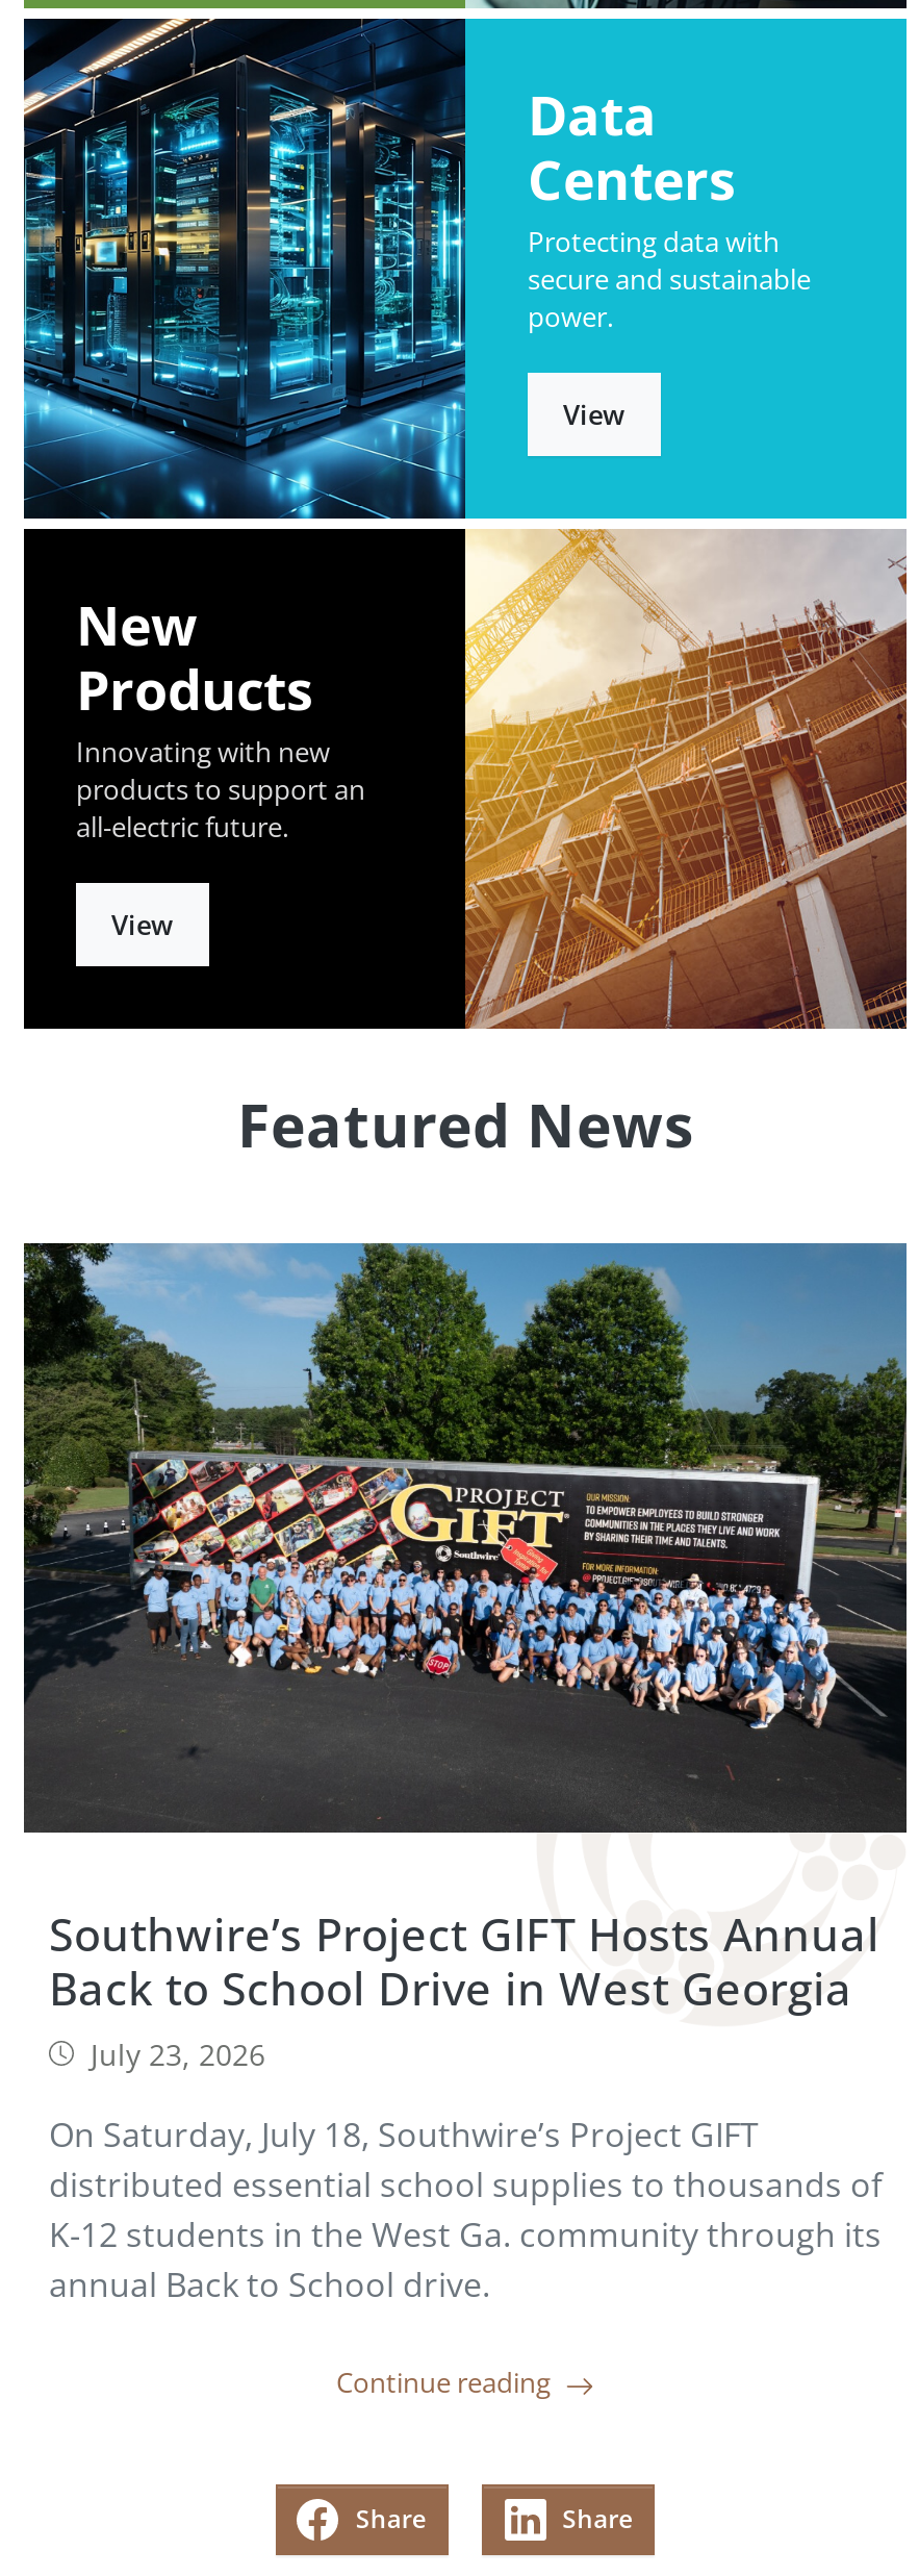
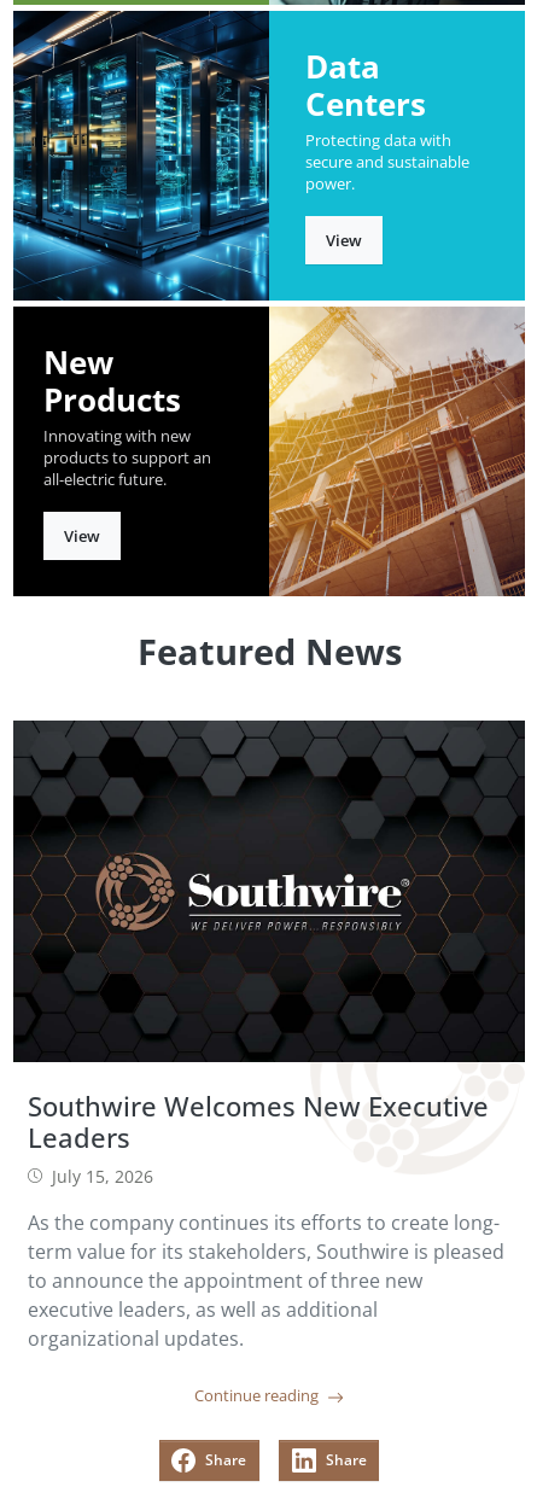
- [image]
- Southwire’s Project GIFT Hosts Annual
- Back to School Drive in West Georgia
- July 23, 2026
+ [image]
+ Southwire Welcomes New Executive
+ Leaders
+ July 15, 2026

- On Saturday, July 18, Southwire’s Project GIFT
- distributed essential school supplies to thousands of
- K-12 students in the West Ga. community through its
- annual Back to School drive.
+ As the company continues its efforts to create long-
+ term value for its stakeholders, Southwire is pleased
+ to announce the appointment of three new
+ executive leaders, as well as additional
+ organizational updates.
